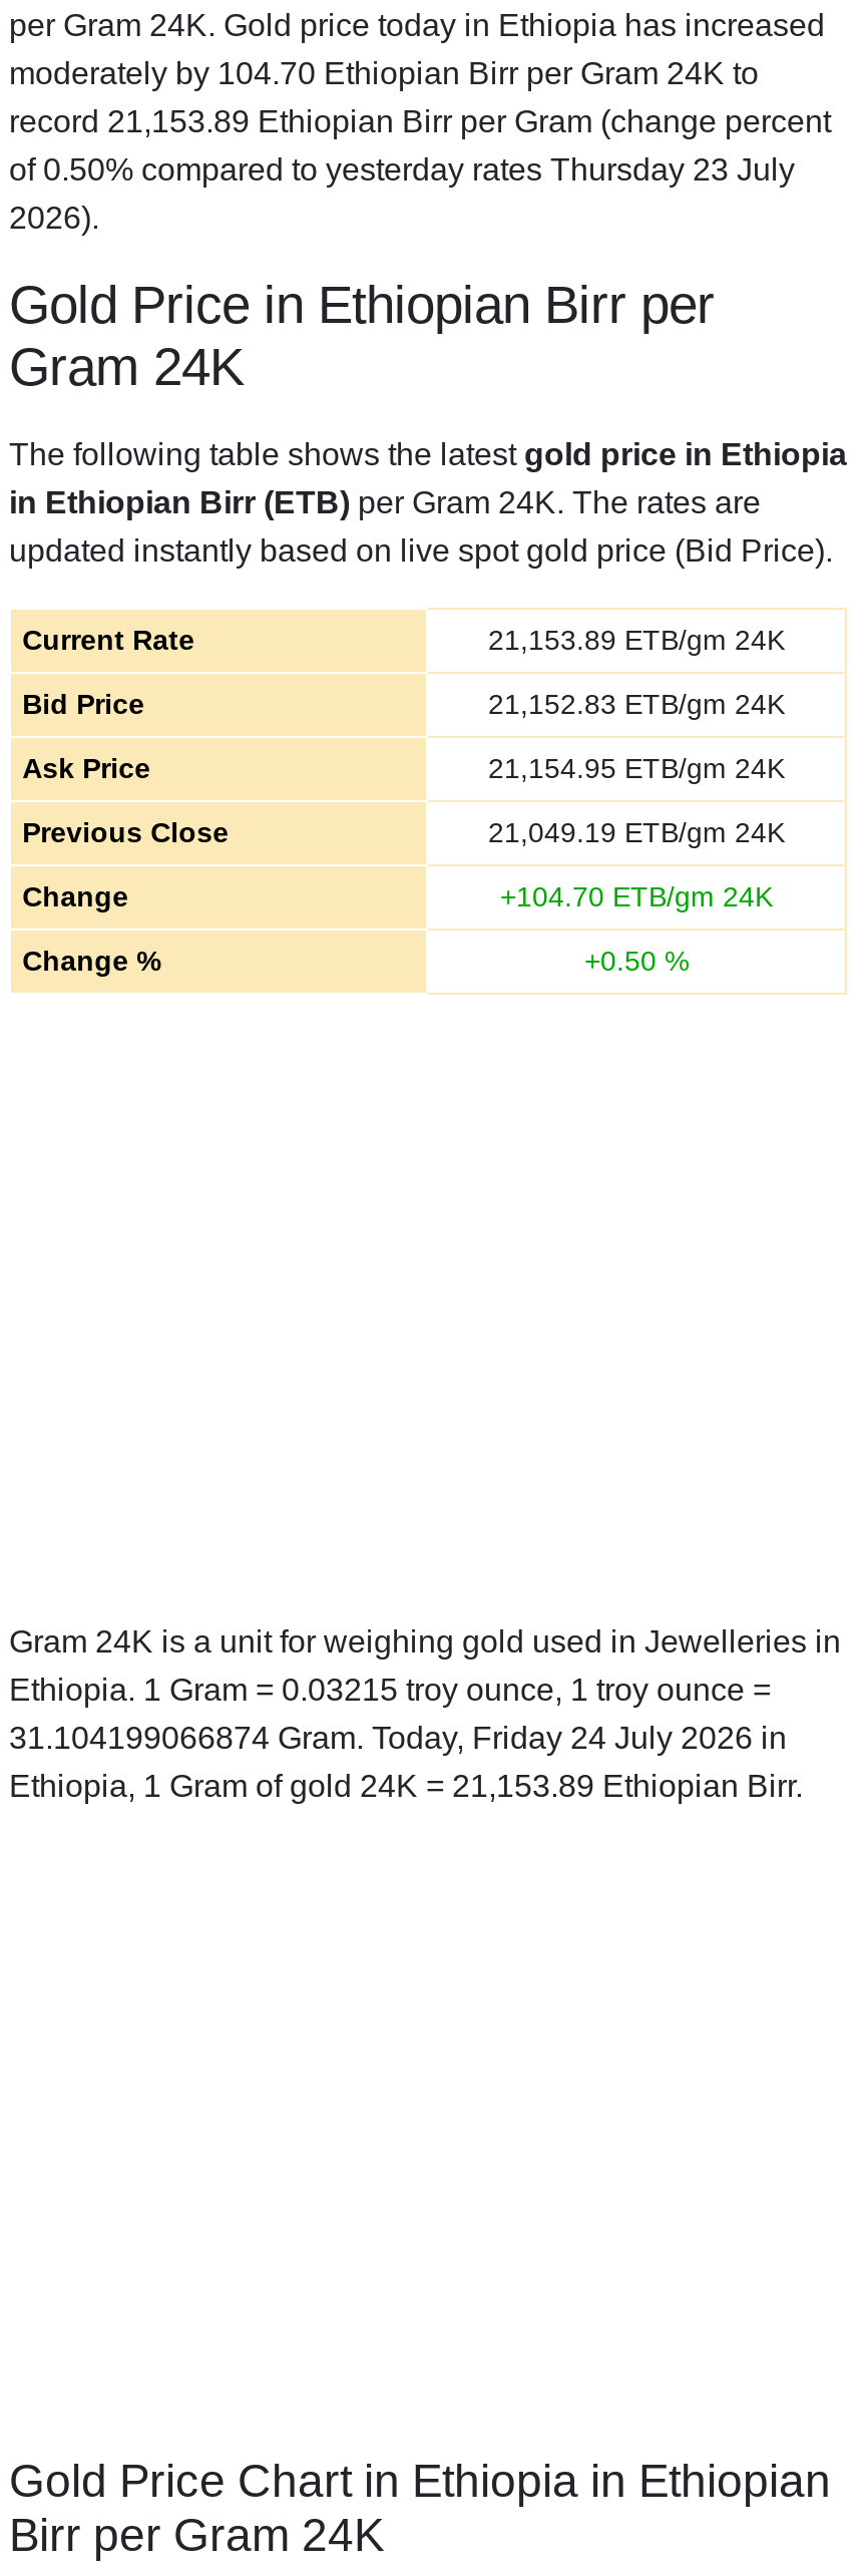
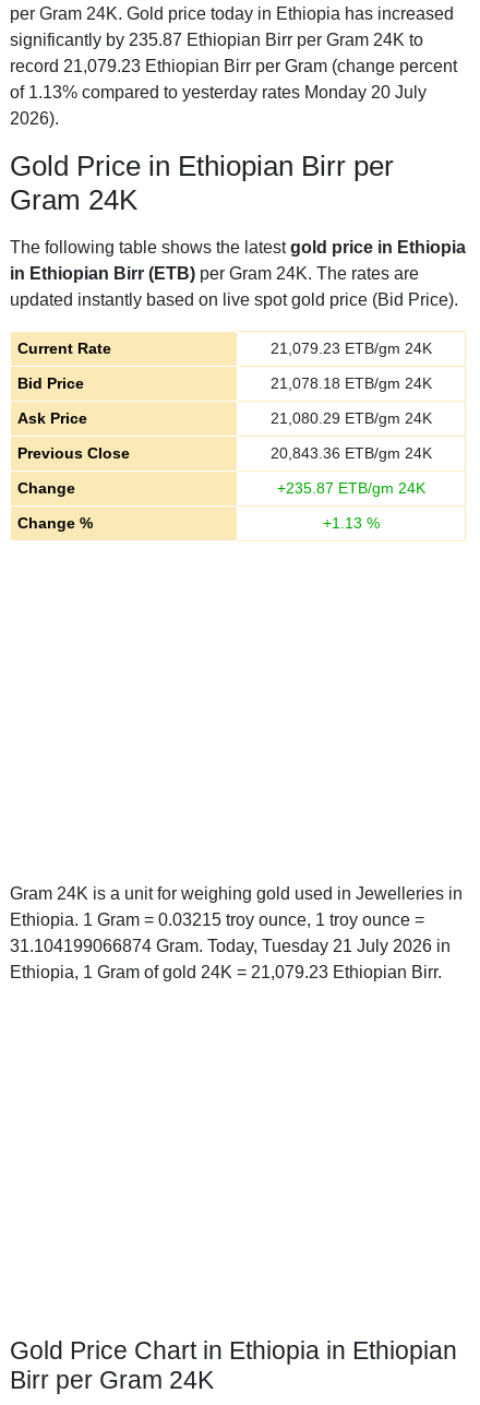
- moderately by 104.70 Ethiopian Birr per Gram 24K to
+ significantly by 235.87 Ethiopian Birr per Gram 24K to

- record 21,153.89 Ethiopian Birr per Gram (change percent
+ record 21,079.23 Ethiopian Birr per Gram (change percent

- of 0.50% compared to yesterday rates Thursday 23 July
+ of 1.13% compared to yesterday rates Monday 20 July

- 21,153.89 ETB/gm 24K
+ 21,079.23 ETB/gm 24K

- 21,152.83 ETB/gm 24K
+ 21,078.18 ETB/gm 24K

- 21,154.95 ETB/gm 24K
+ 21,080.29 ETB/gm 24K

- 21,049.19 ETB/gm 24K
+ 20,843.36 ETB/gm 24K

- +104.70 ETB/gm 24K
+ +235.87 ETB/gm 24K

- +0.50%
+ +1.13%

- 31.104199066874 Gram. Today, Friday 24 July 2026 in
+ 31.104199066874 Gram. Today, Tuesday 21 July 2026 in

- Ethiopia, 1 Gram of gold 24K = 21,153.89 Ethiopian Birr.
+ Ethiopia, 1 Gram of gold 24K = 21,079.23 Ethiopian Birr.
